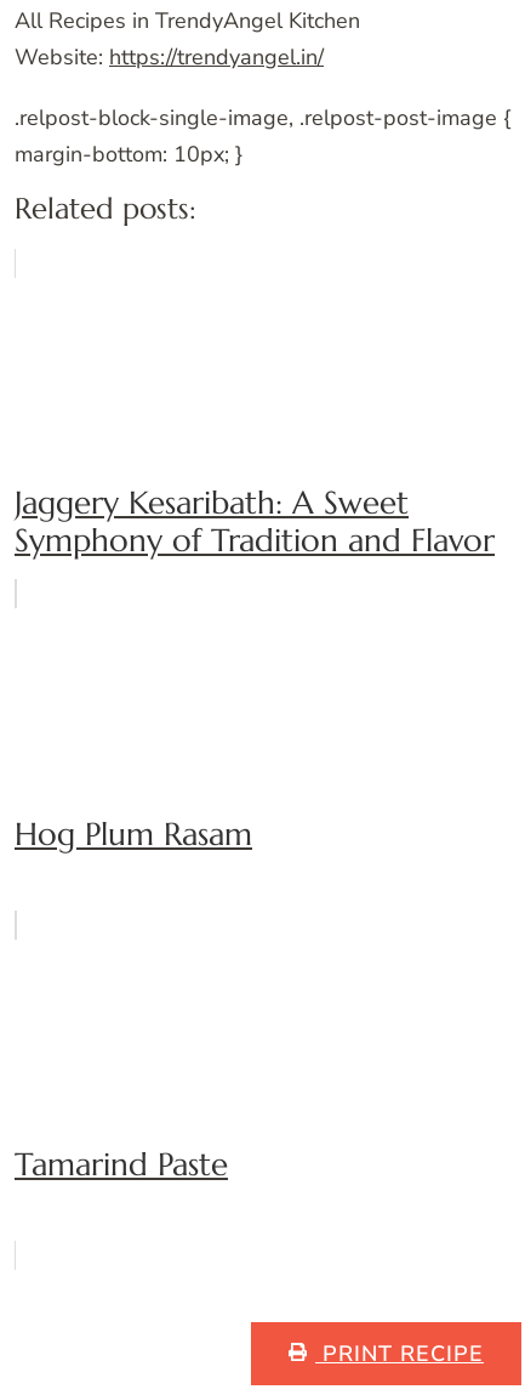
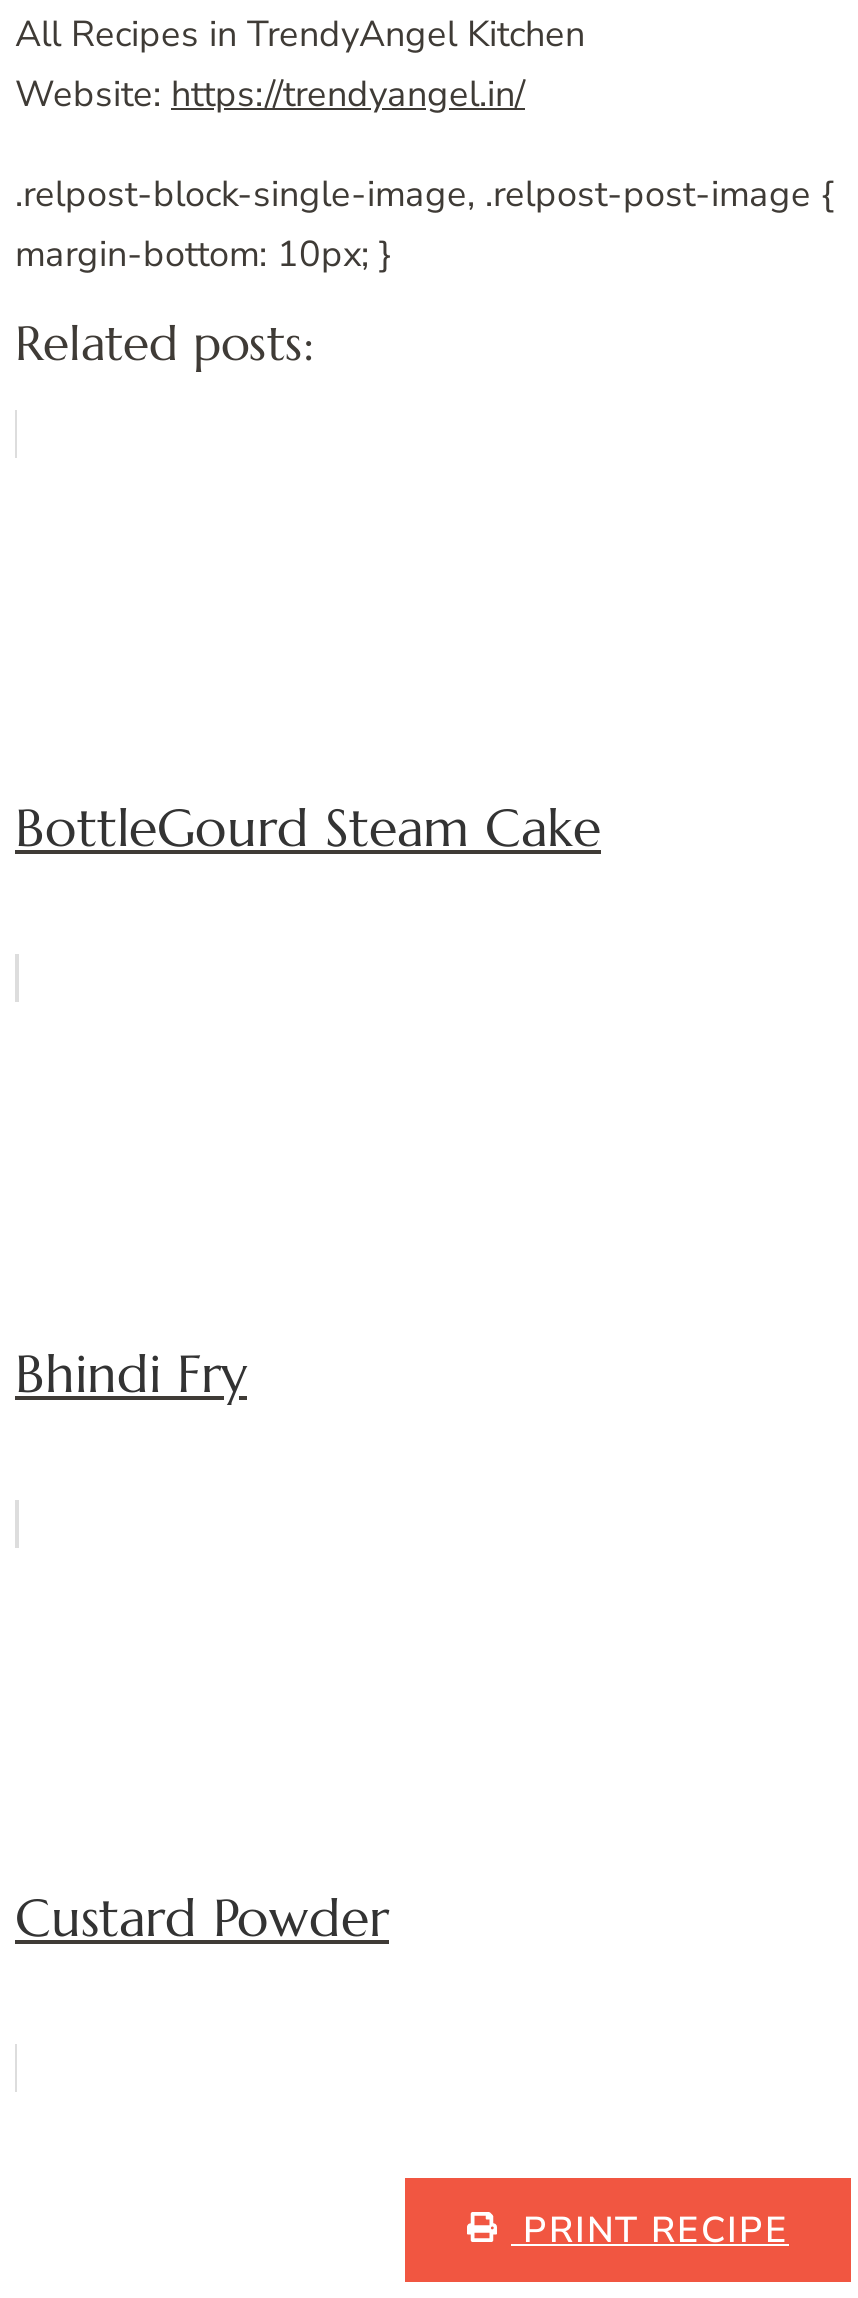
- Jaggery Kesaribath: A Sweet
- Symphony of Tradition and Flavor
+ BottleGourd Steam Cake

- Hog Plum Rasam
+ Bhindi Fry

- Tamarind Paste
+ Custard Powder
